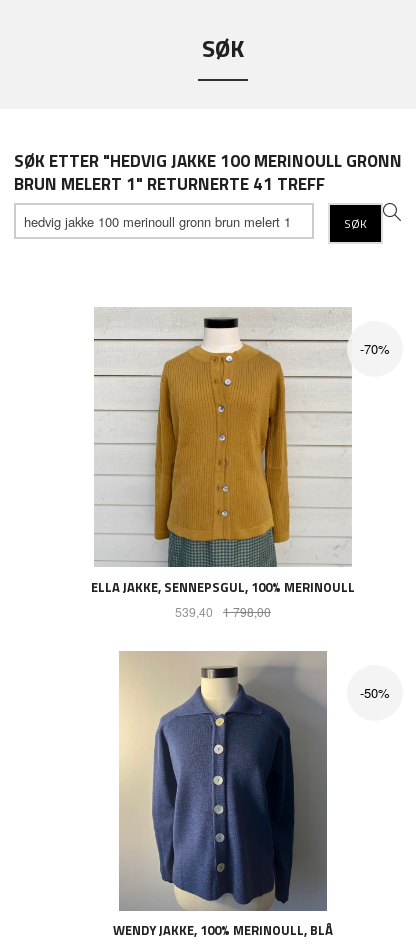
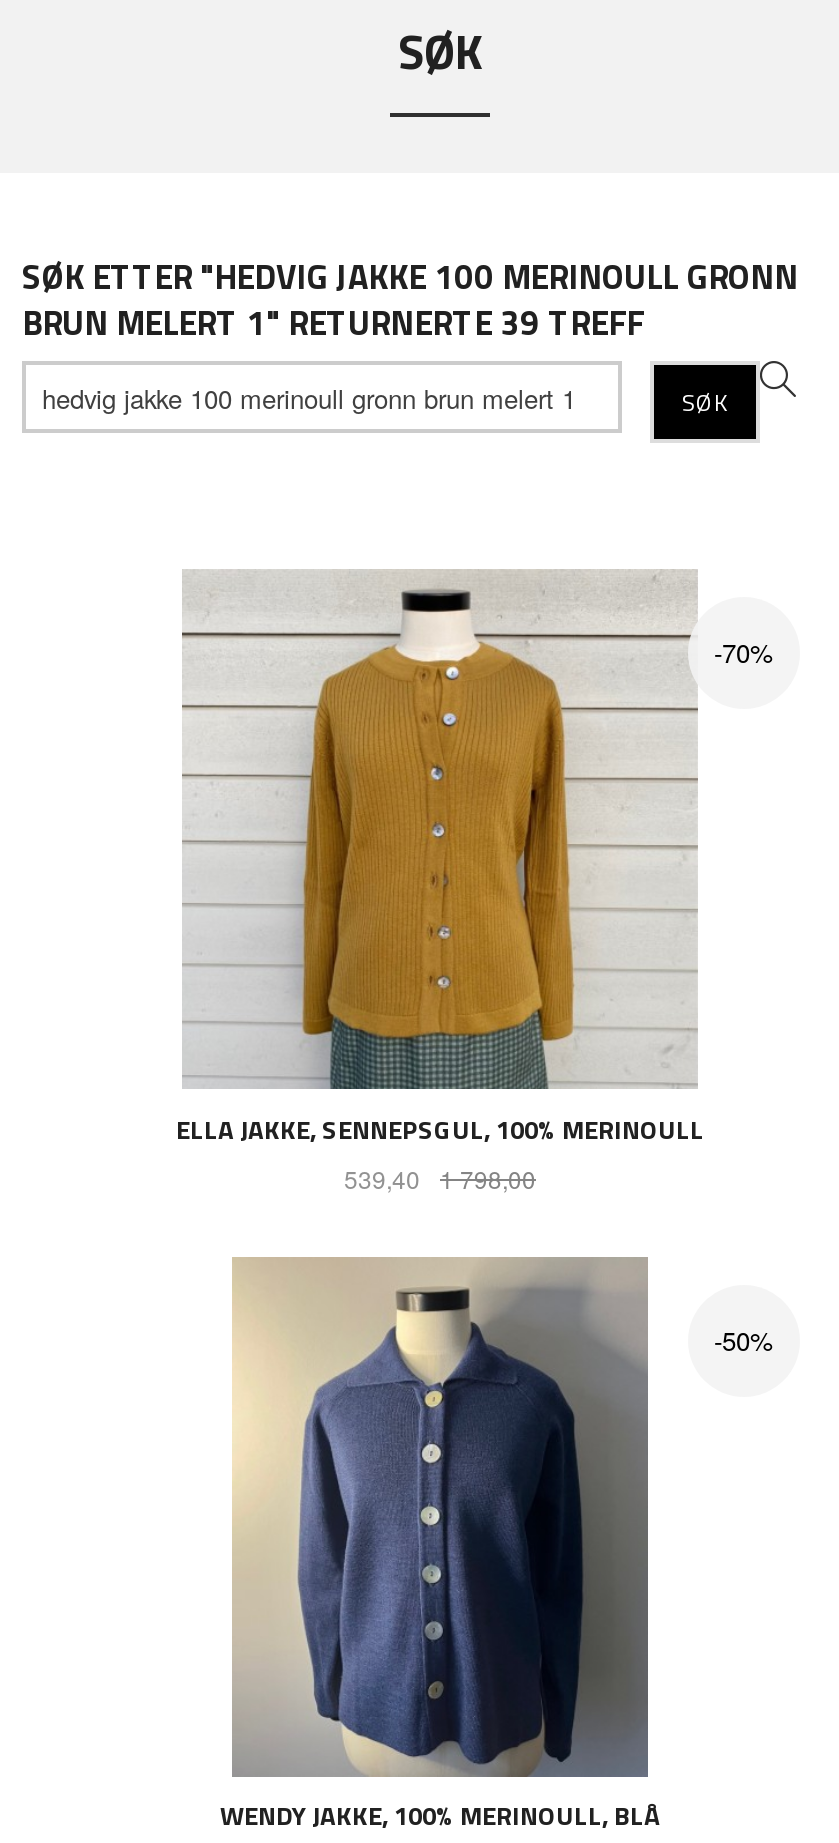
- BRUN MELERT 1" RETURNERTE 41 TREFF
+ BRUN MELERT 1" RETURNERTE 39 TREFF
